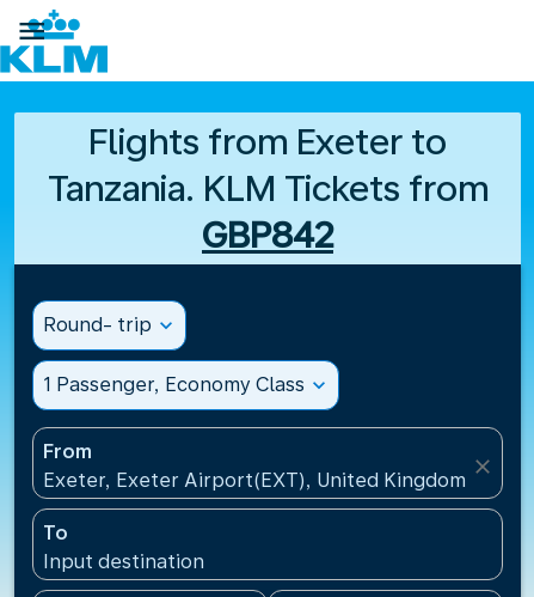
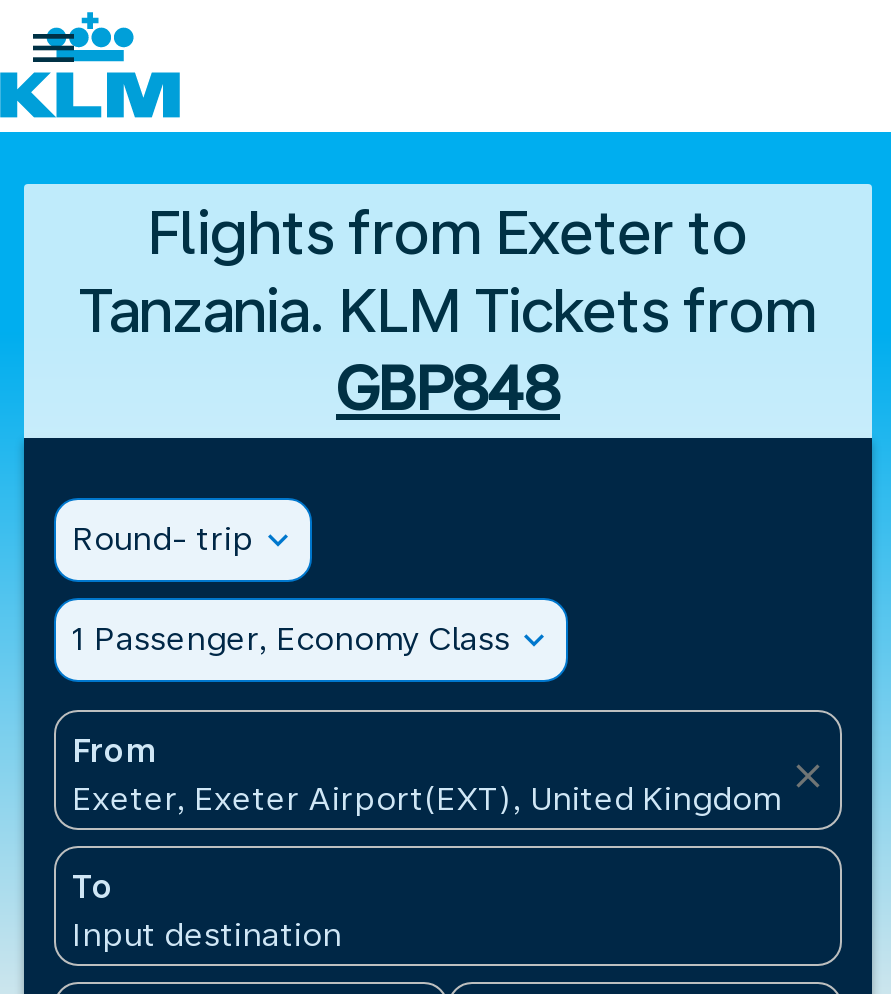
- GBP842
+ GBP848
